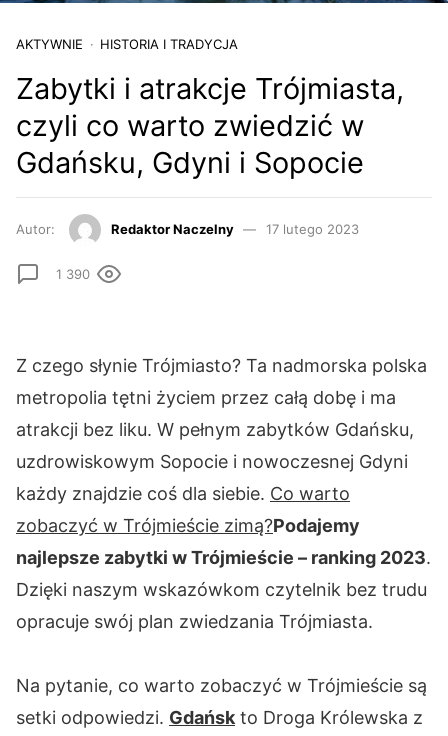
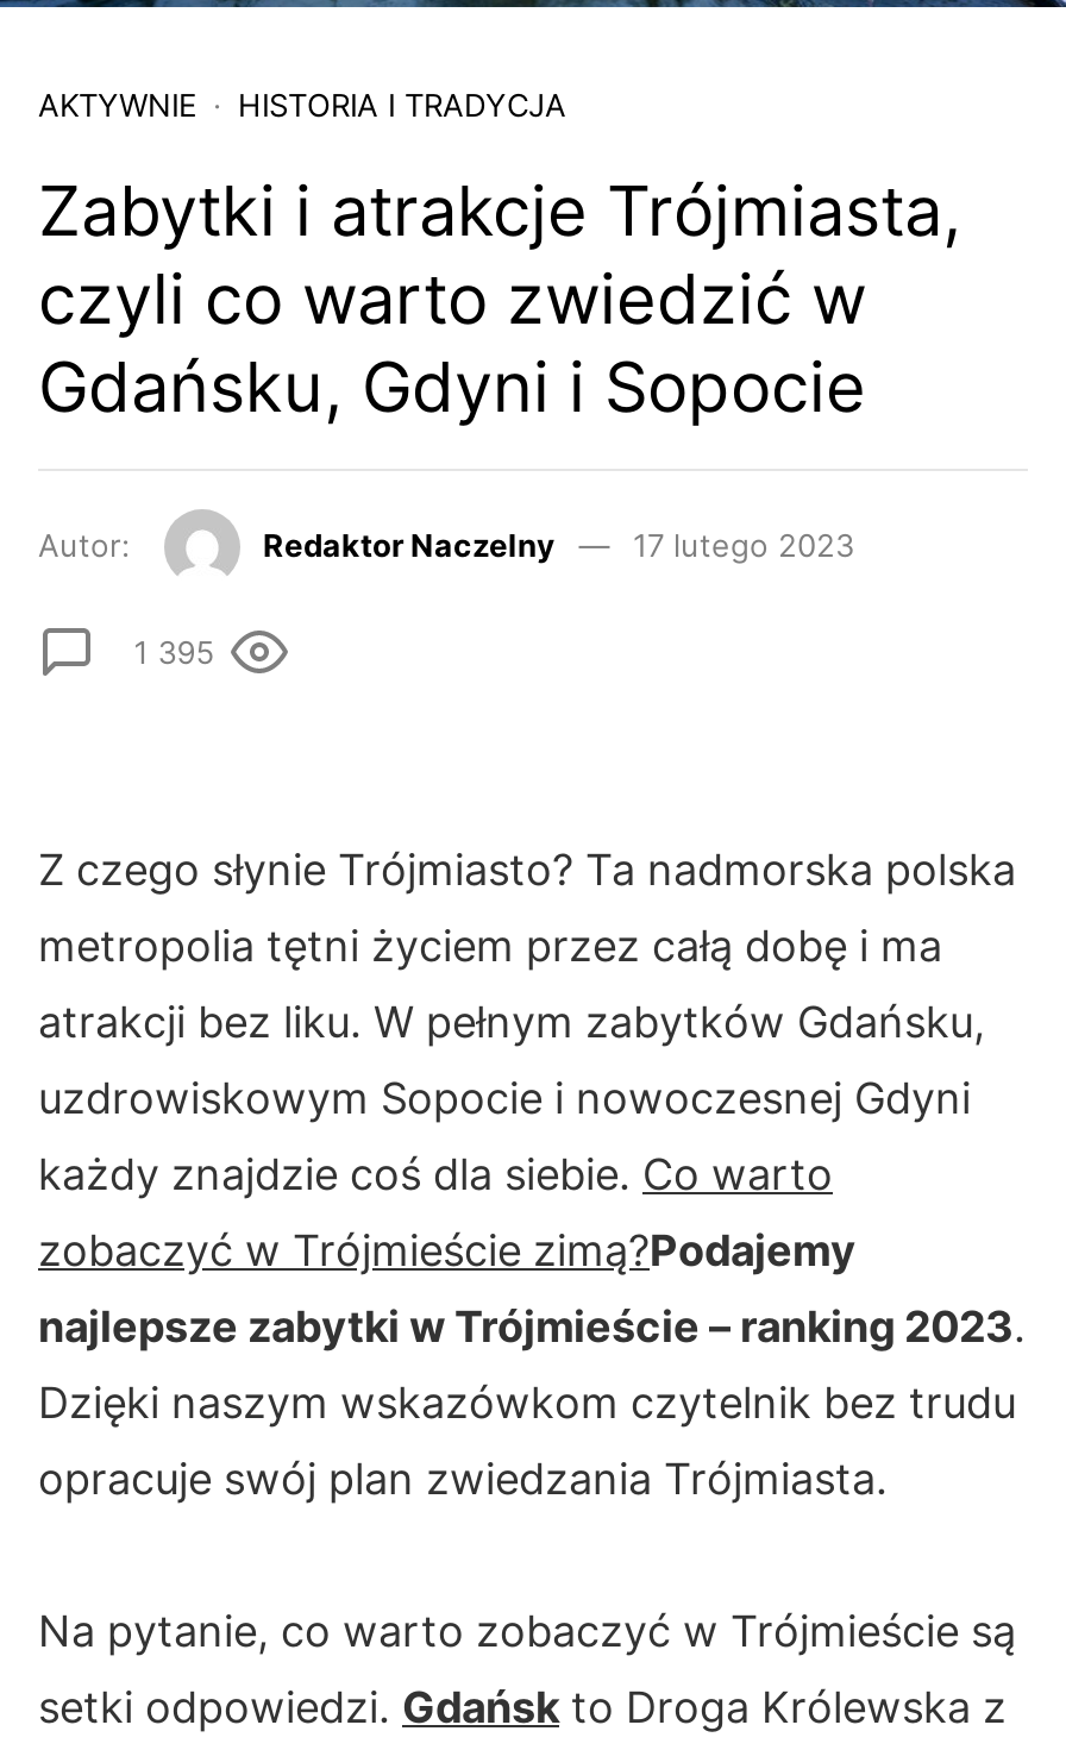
- 1 390
+ 1 395
